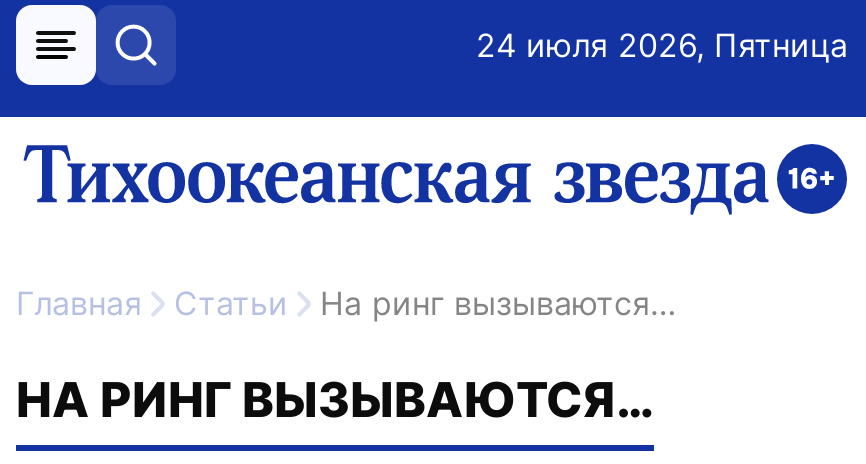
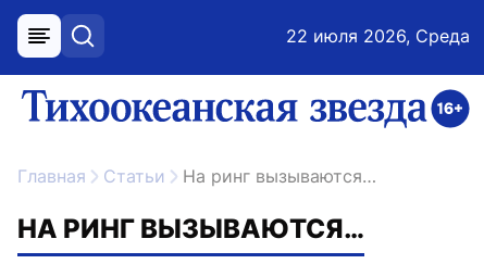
- 24 июля 2026, Пятница
+ 22 июля 2026, Среда
